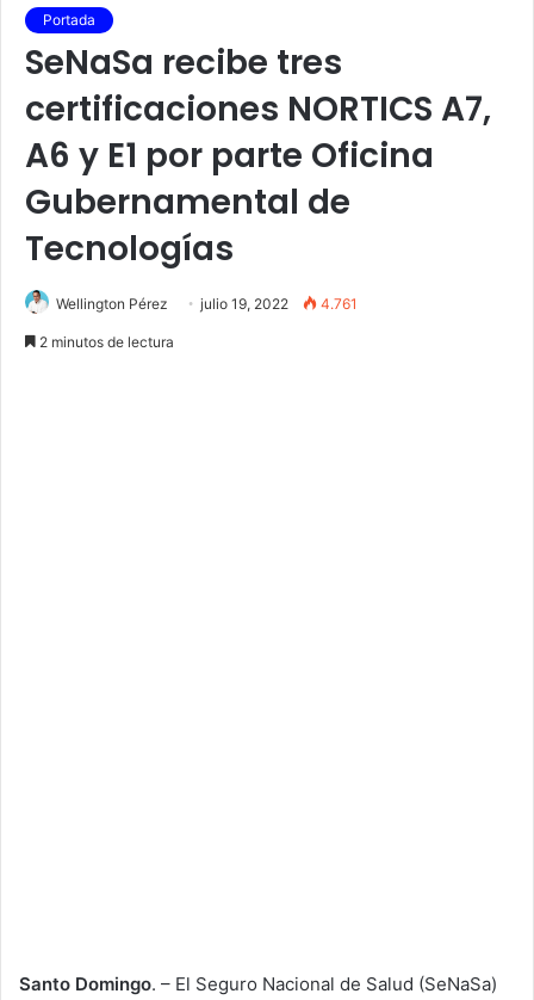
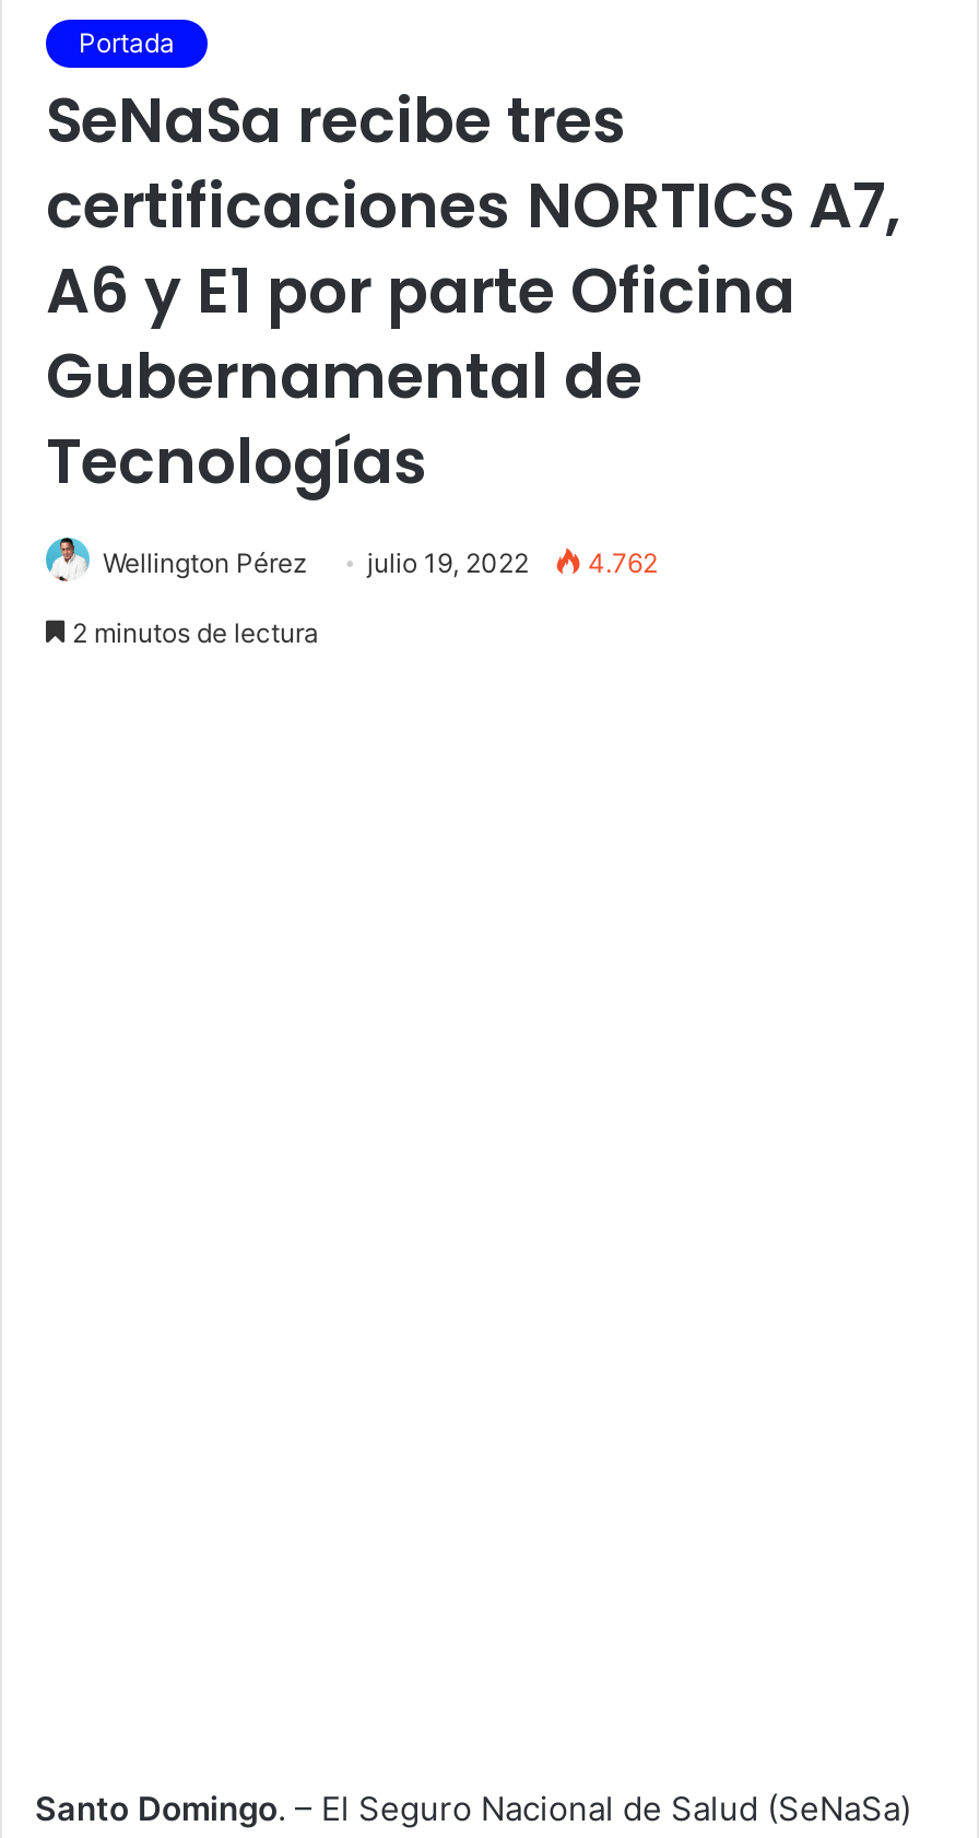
- Wellington Pérez julio 19, 2022 4.761
+ Wellington Pérez julio 19, 2022 4.762
